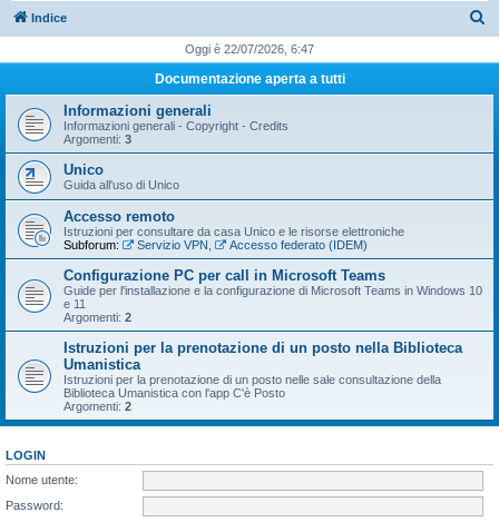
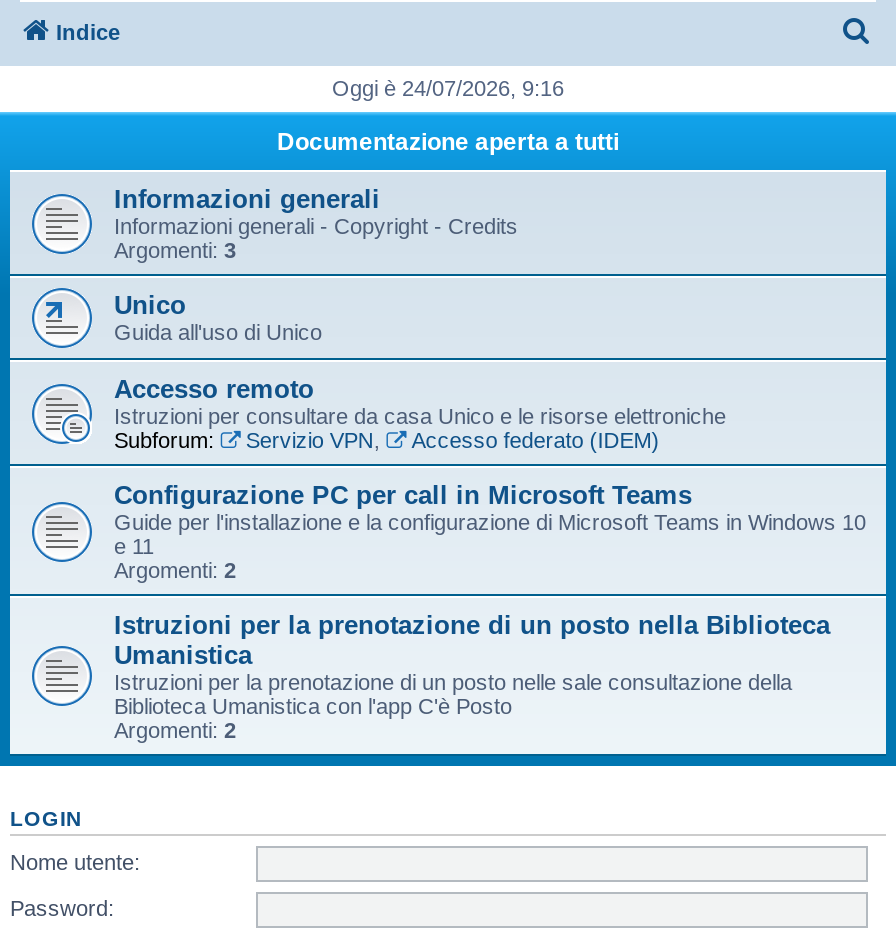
- Oggi è 22/07/2026, 6:47
+ Oggi è 24/07/2026, 9:16
